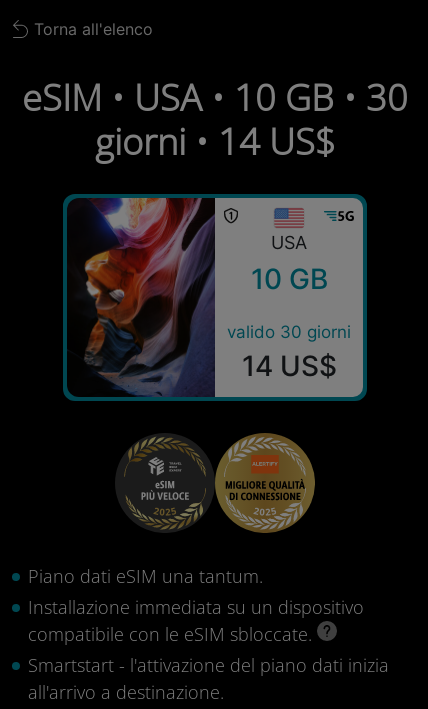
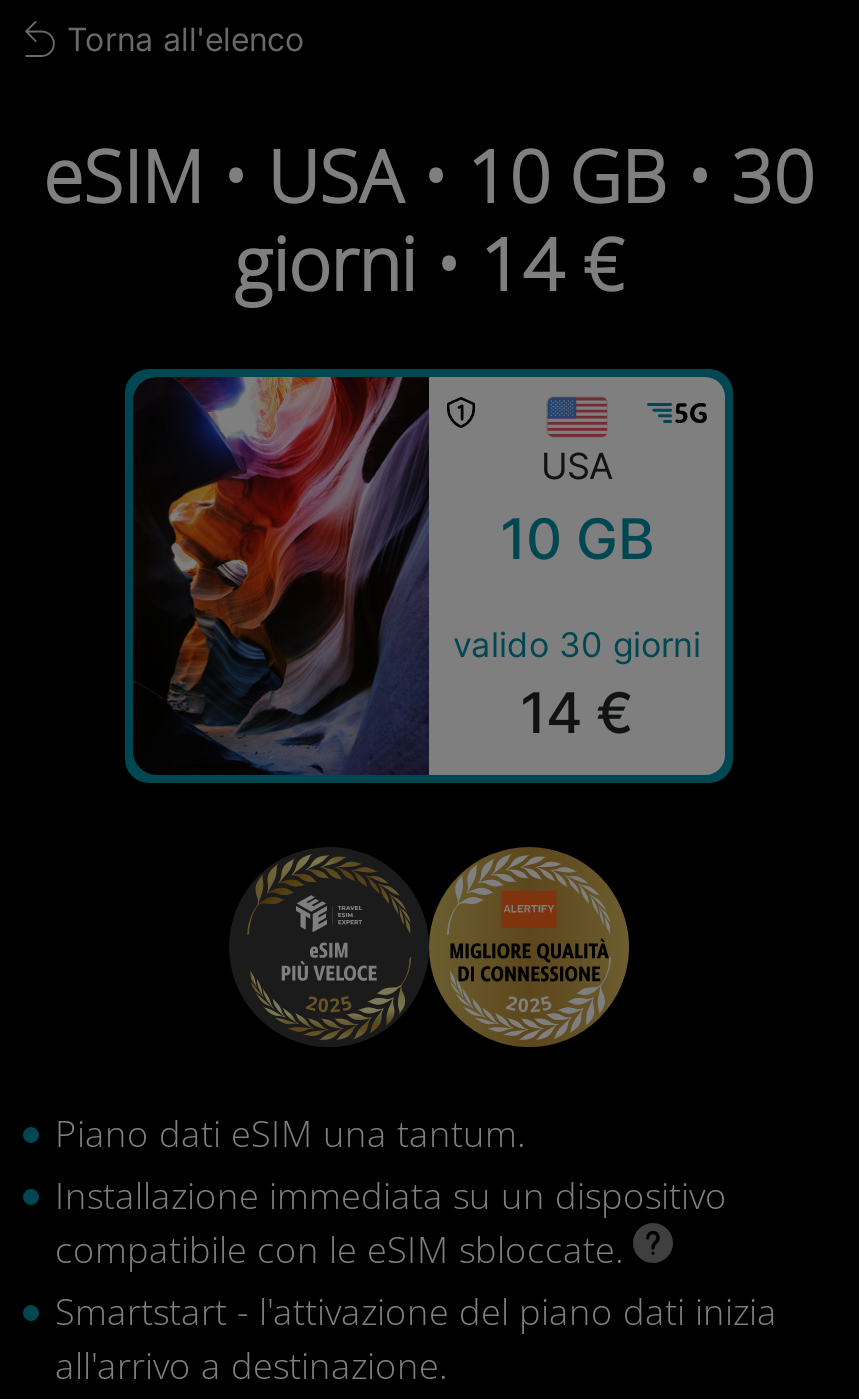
- giorni • 14 US$
+ giorni • 14 €

- 14 US$
+ 14 €
